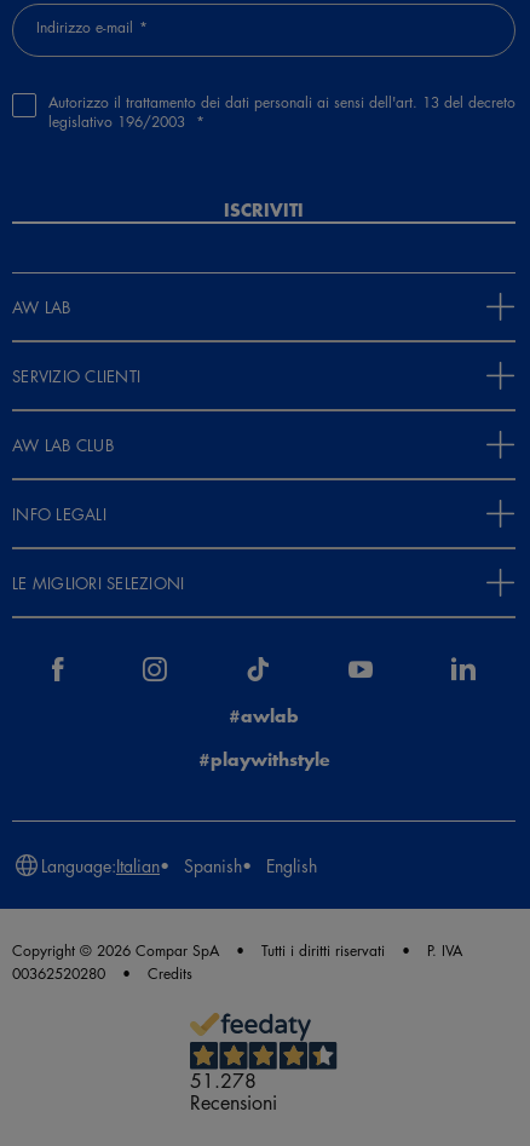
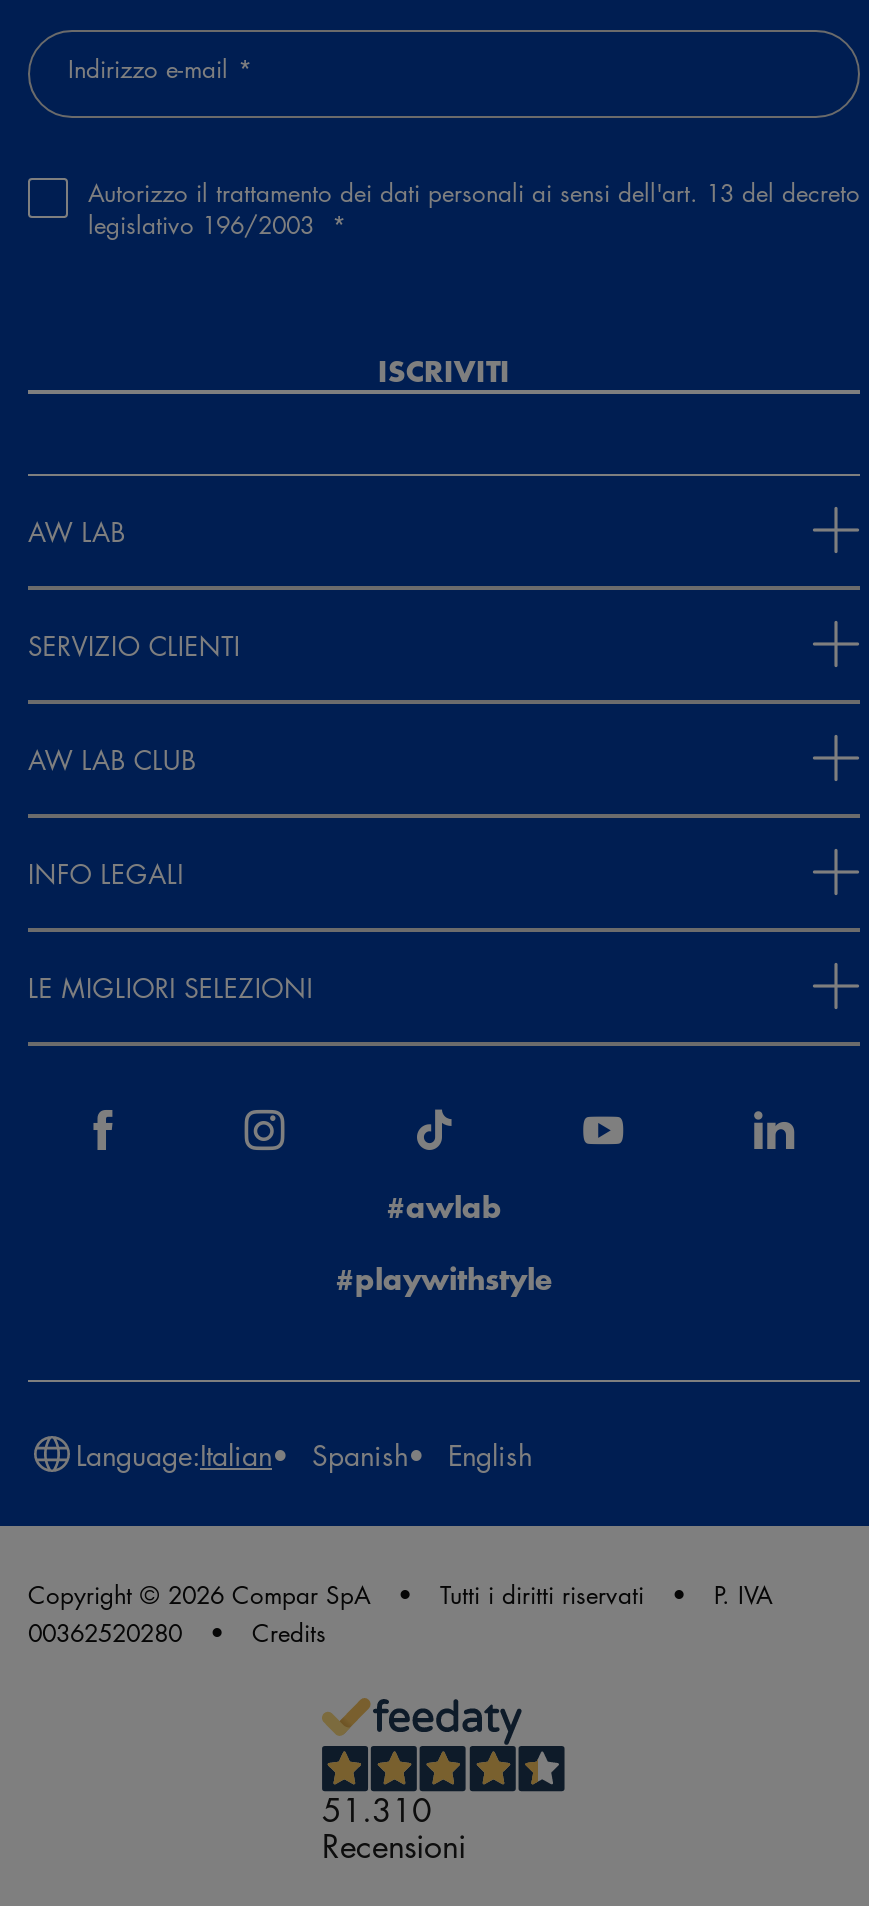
- 51.278
+ 51.310
